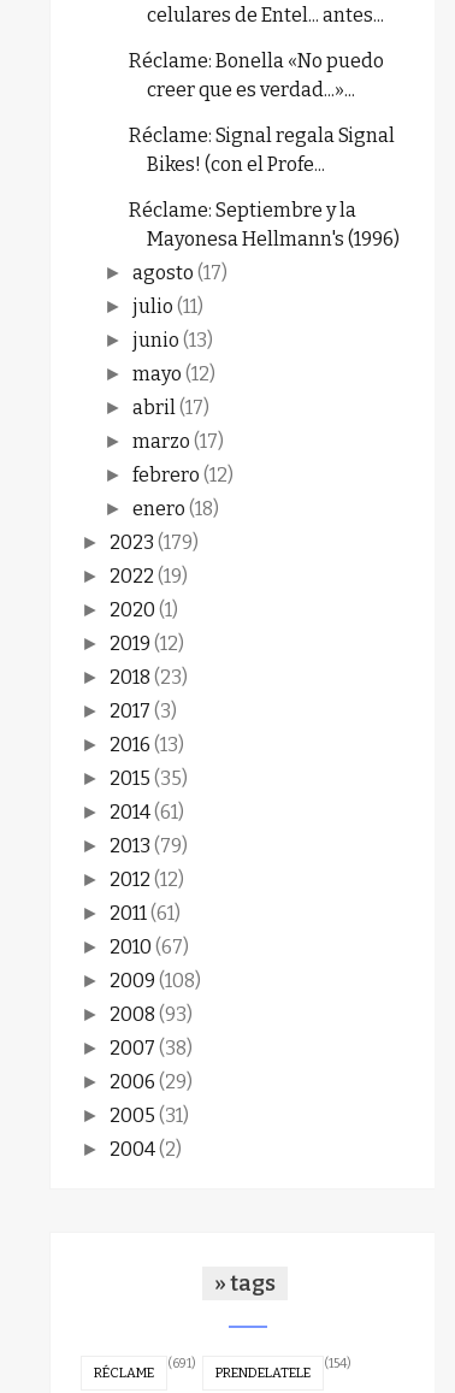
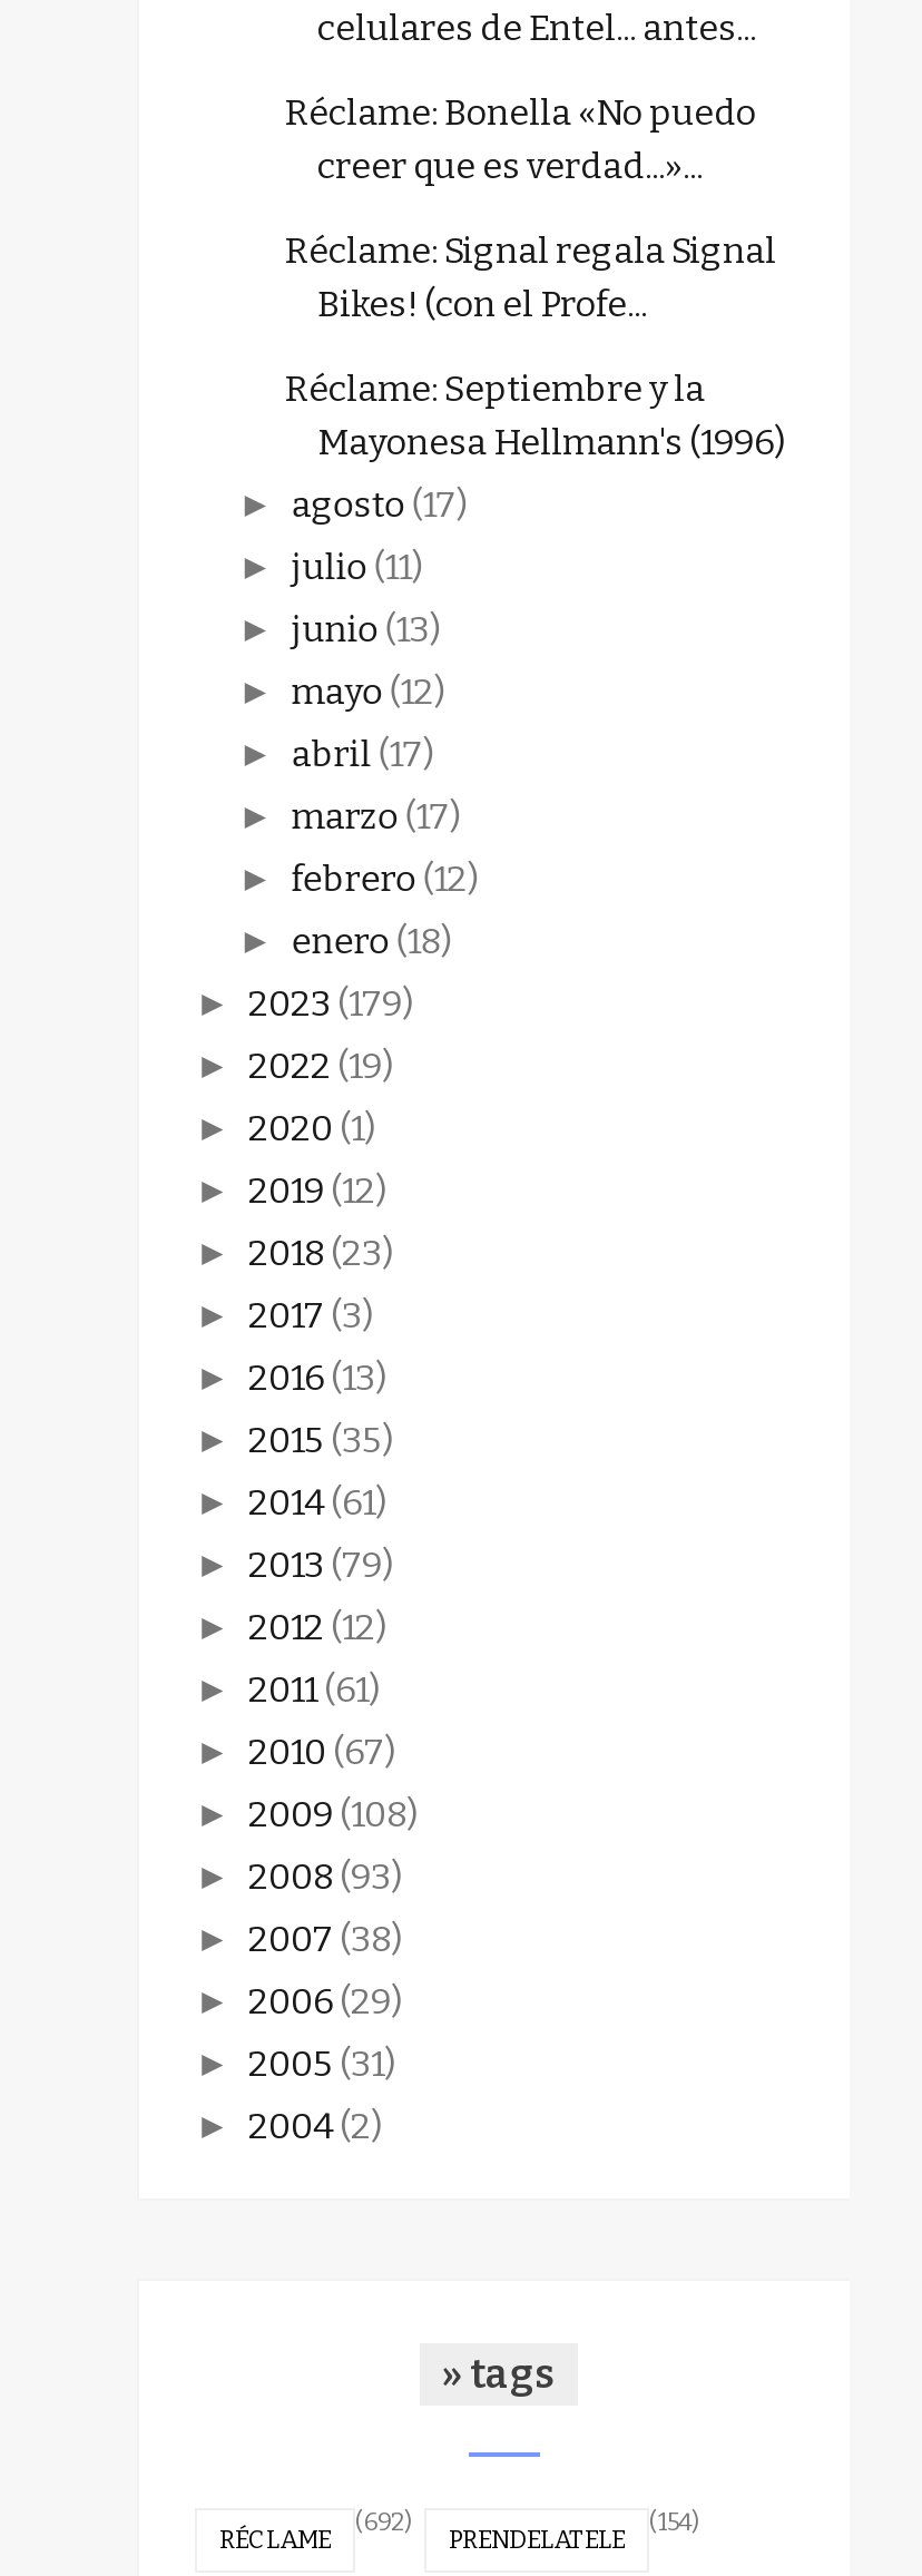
- (691)
+ (692)
